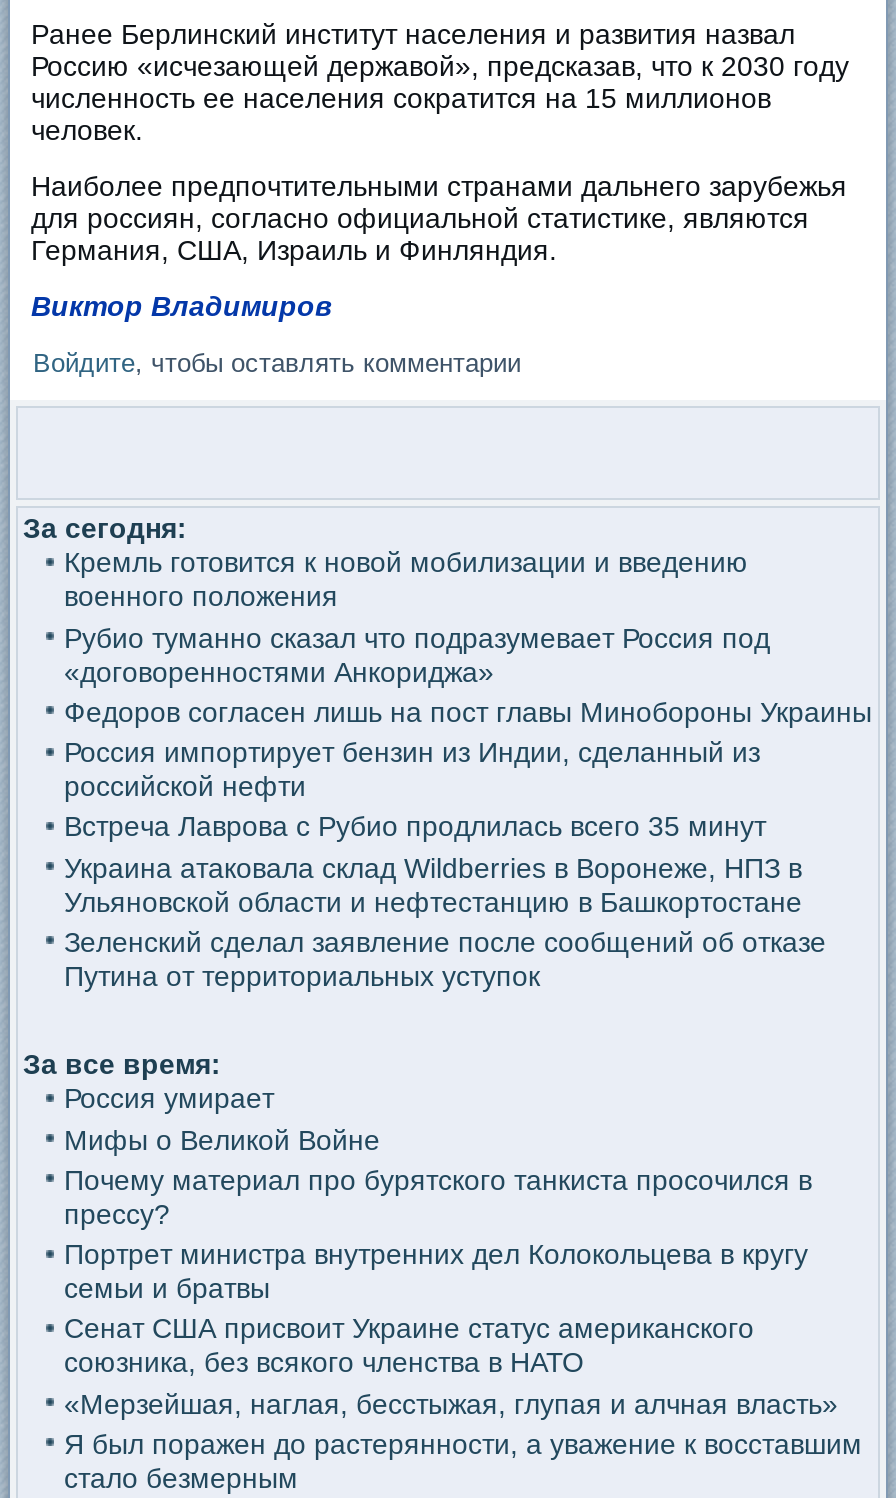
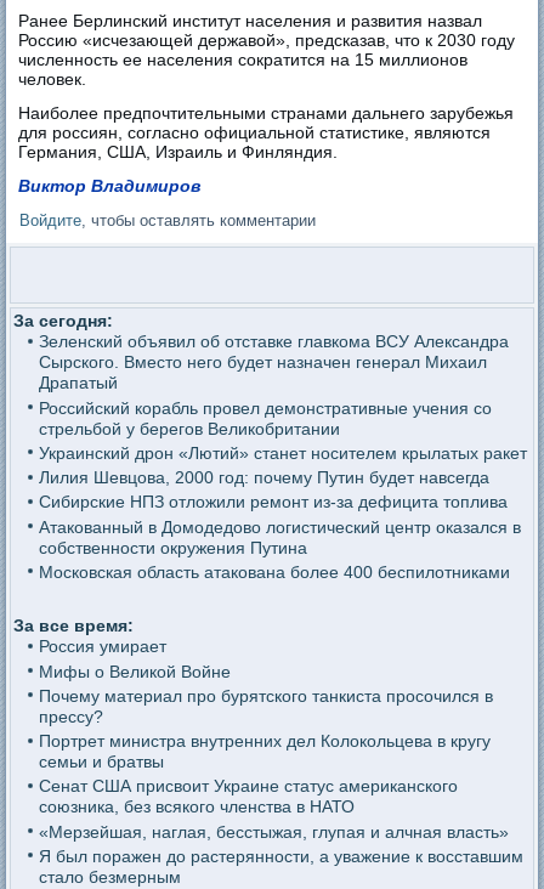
- Кремль готовится к новой мобилизации и введению
- военного положения
- Рубио туманно сказал что подразумевает Россия под
- «договоренностями Анкориджа»
- Федоров согласен лишь на пост главы Минобороны Украины
- Россия импортирует бензин из Индии, сделанный из
- российской нефти
- Встреча Лаврова с Рубио продлилась всего 35 минут
- Украина атаковала склад Wildberries в Воронеже, НПЗ в
- Ульяновской области и нефтестанцию в Башкортостане
- Зеленский сделал заявление после сообщений об отказе
- Путина от территориальных уступок
+ Зеленский объявил об отставке главкома ВСУ Александра
+ Сырского. Вместо него будет назначен генерал Михаил
+ Драпатый
+ Российский корабль провел демонстративные учения со
+ стрельбой у берегов Великобритании
+ Украинский дрон «Лютий» станет носителем крылатых ракет
+ Лилия Шевцова, 2000 год: почему Путин будет навсегда
+ Сибирские НПЗ отложили ремонт из-за дефицита топлива
+ Атакованный в Домодедово логистический центр оказался в
+ собственности окружения Путина
+ Московская область атакована более 400 беспилотниками
